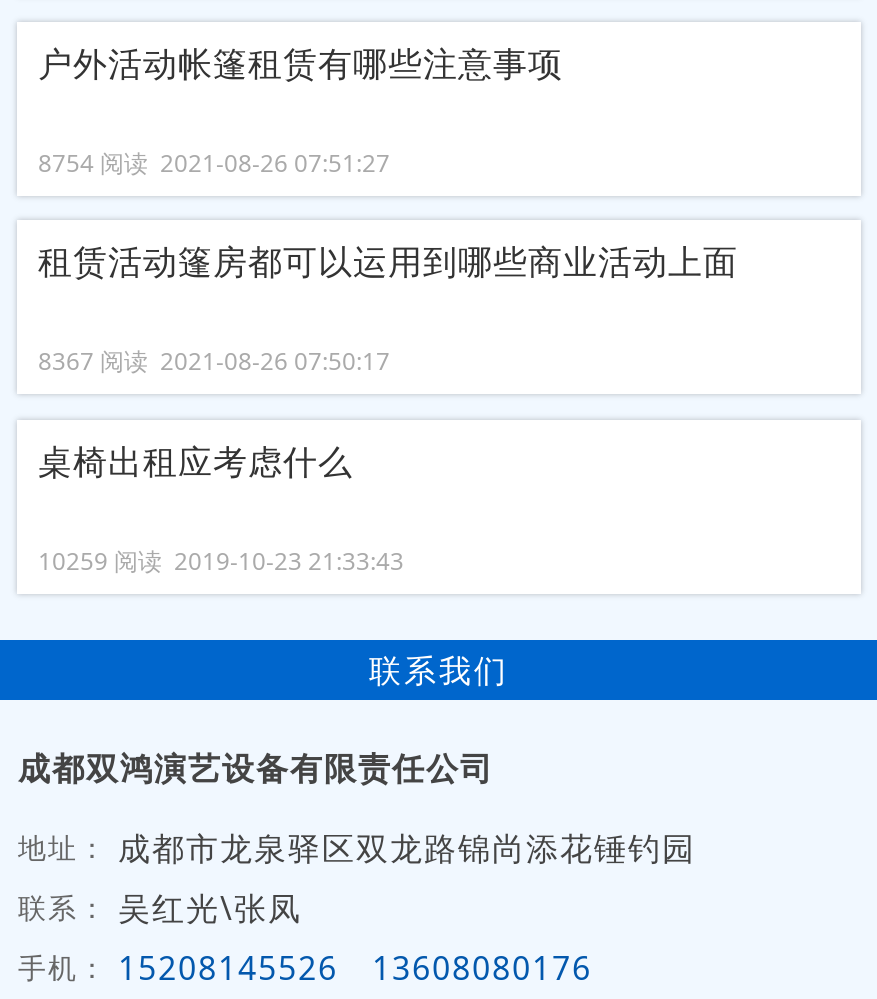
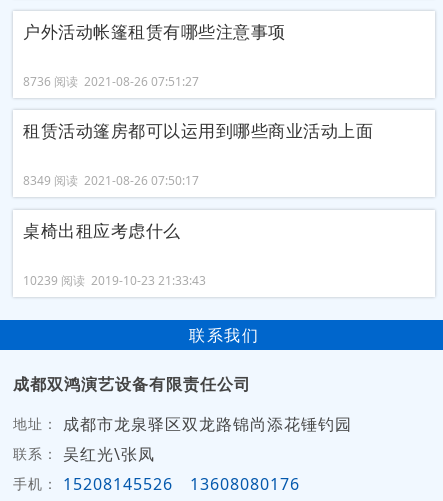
- 8754 阅读 2021-08-26 07:51:27
+ 8736 阅读 2021-08-26 07:51:27

- 8367 阅读 2021-08-26 07:50:17
+ 8349 阅读 2021-08-26 07:50:17

- 10259 阅读 2019-10-23 21:33:43
+ 10239 阅读 2019-10-23 21:33:43
